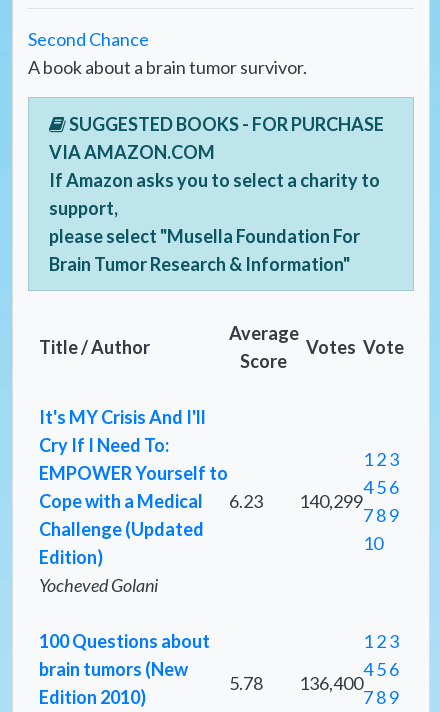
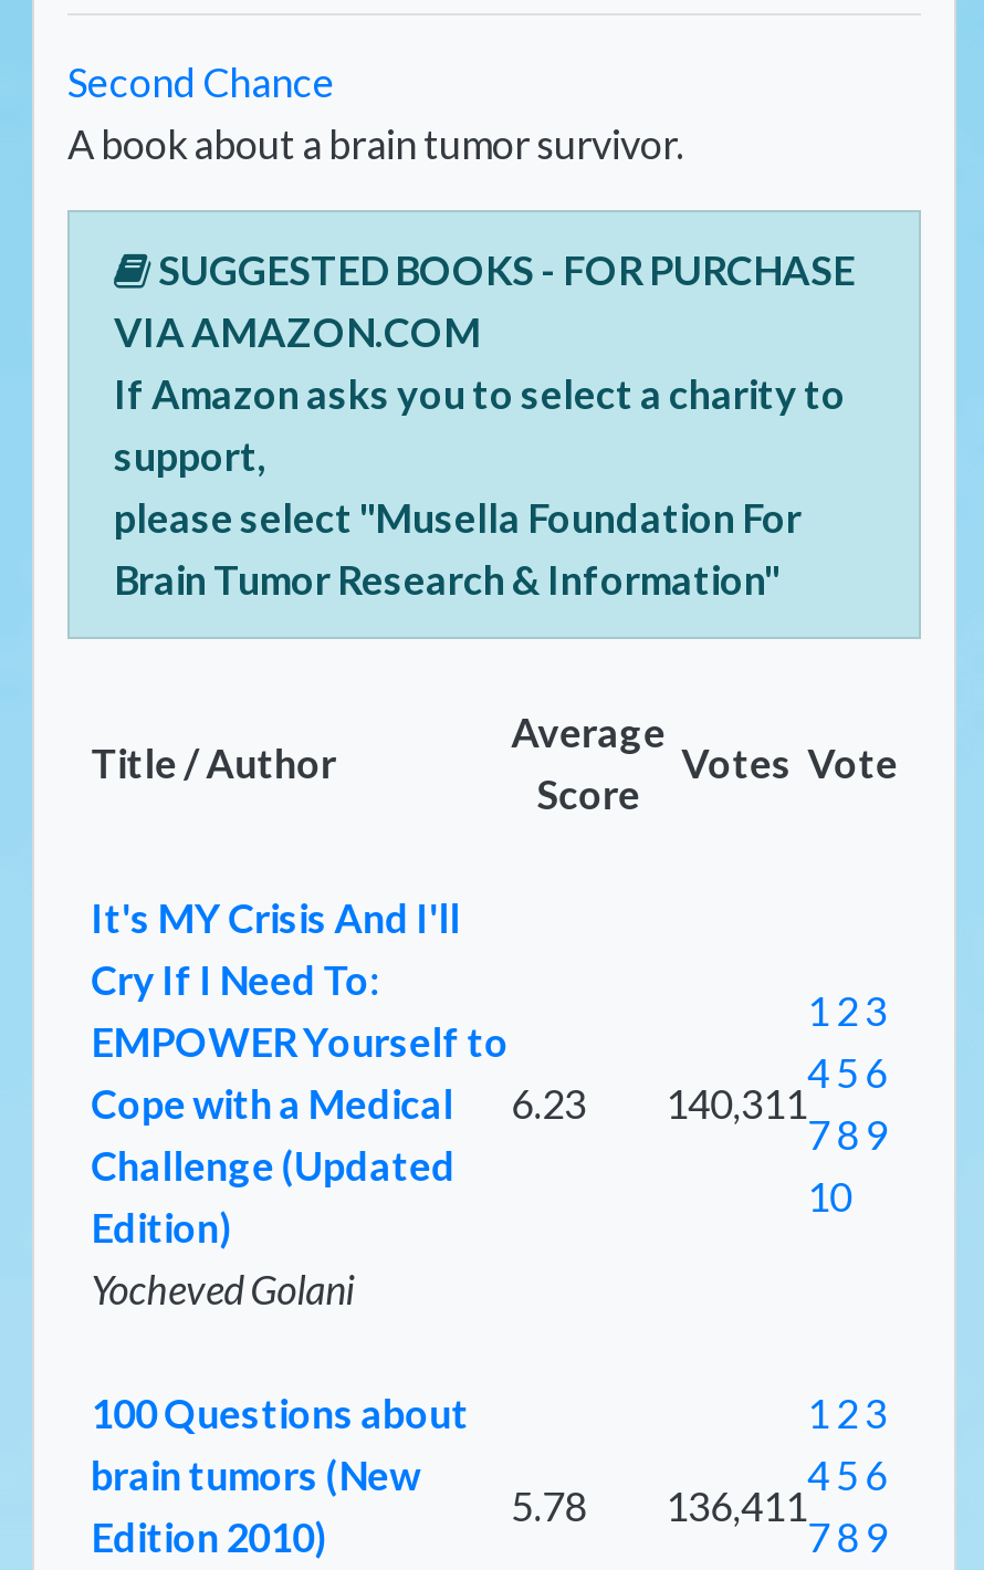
- Cope with a Medical 6.23 140,299
+ Cope with a Medical 6.23 140,311

- 5.78 136,400
+ 5.78 136,411
